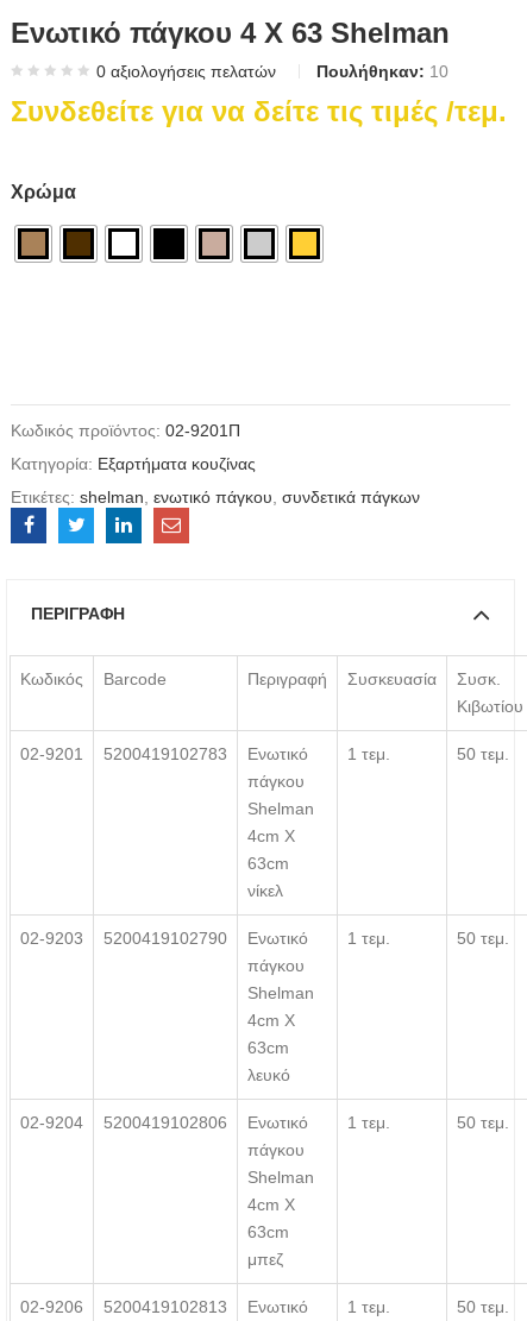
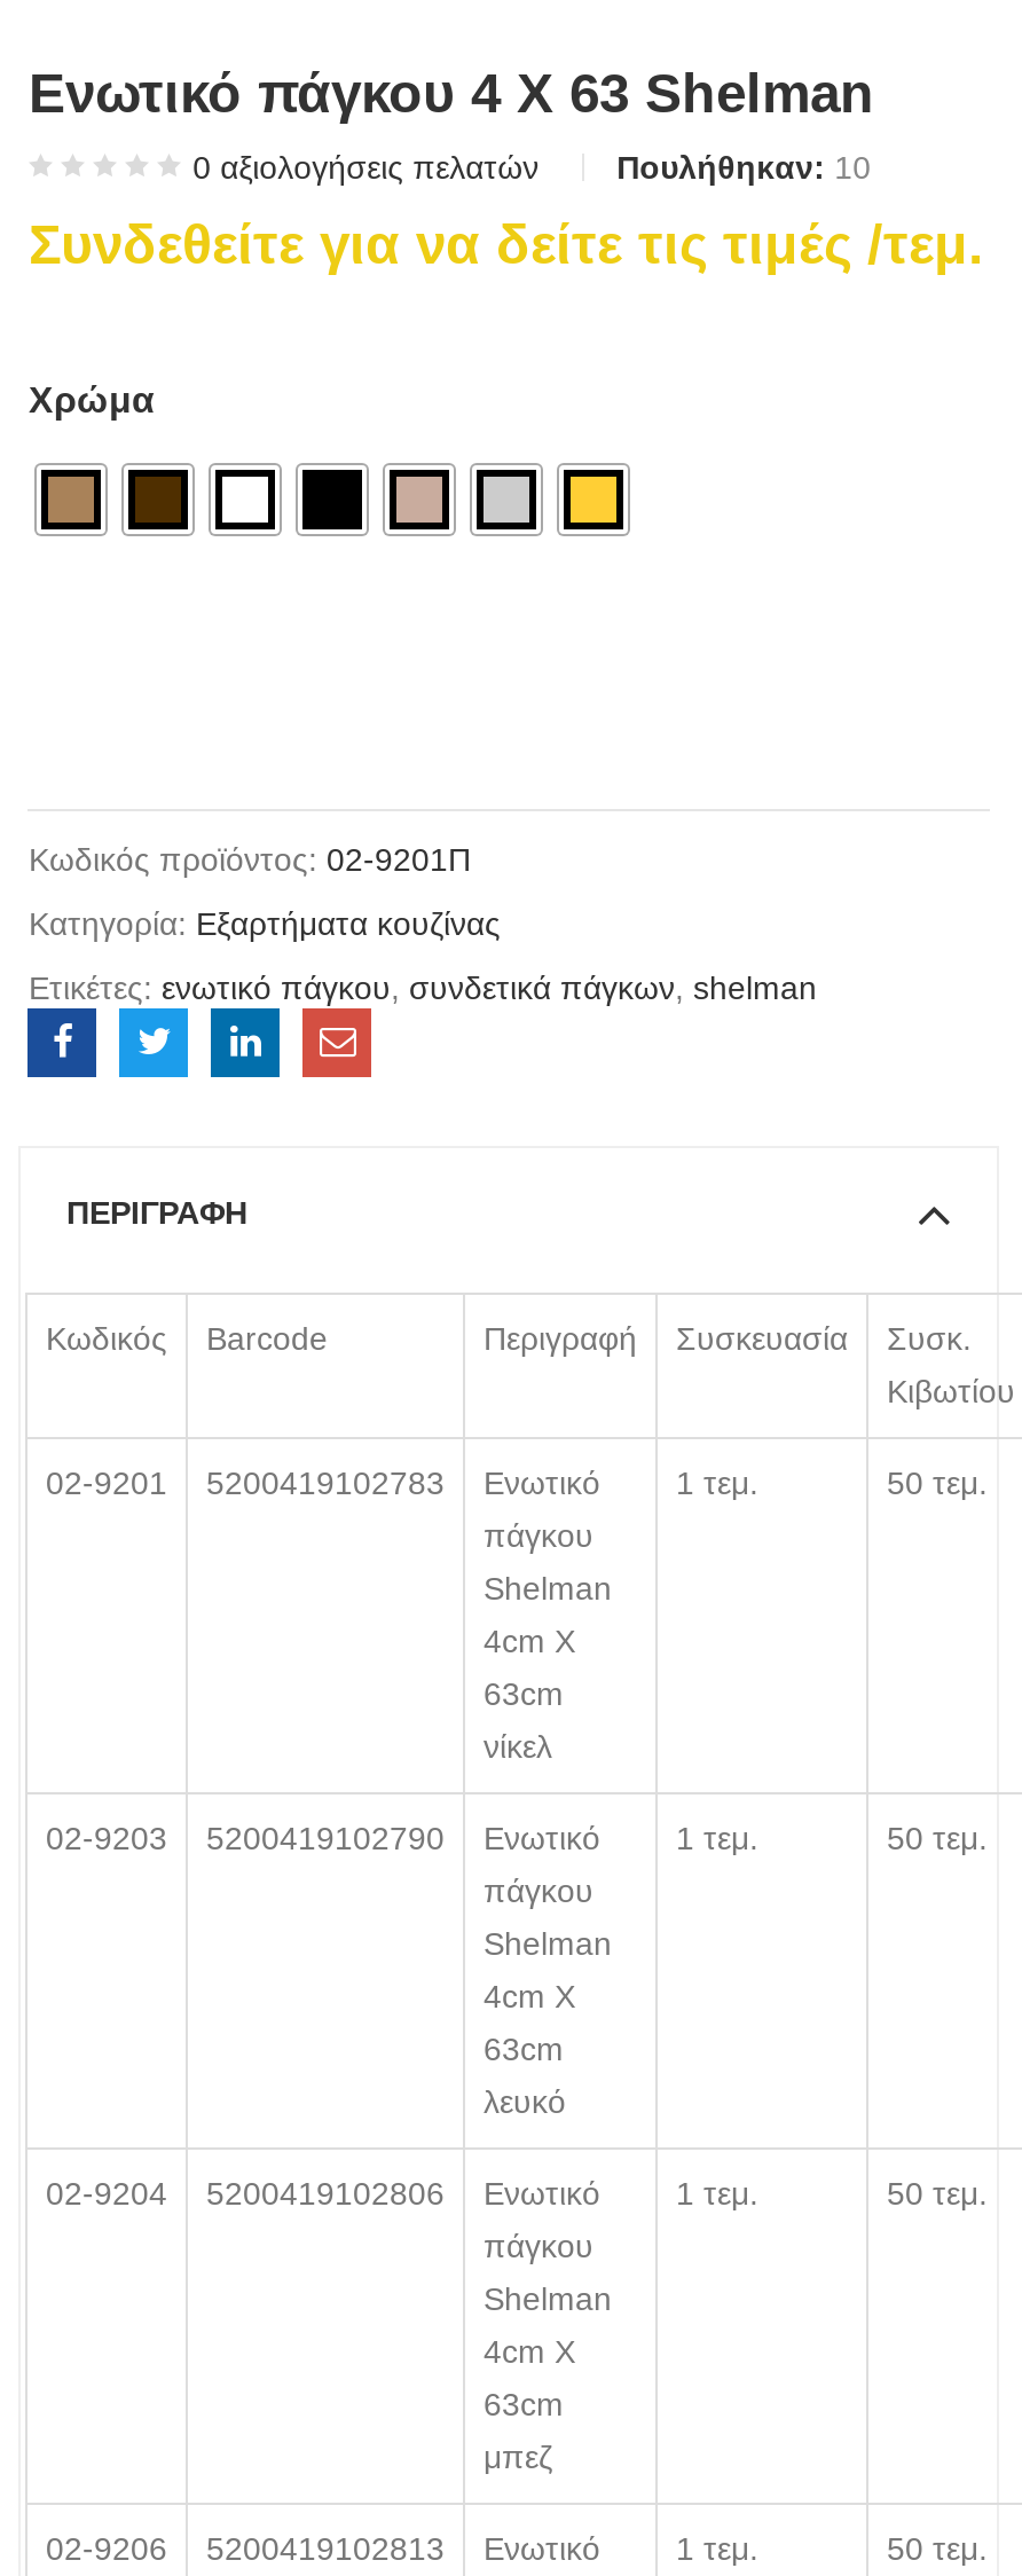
- Ετικέτες: shelman, ενωτικό πάγκου, συνδετικά πάγκων
+ Ετικέτες: ενωτικό πάγκου, συνδετικά πάγκων, shelman
